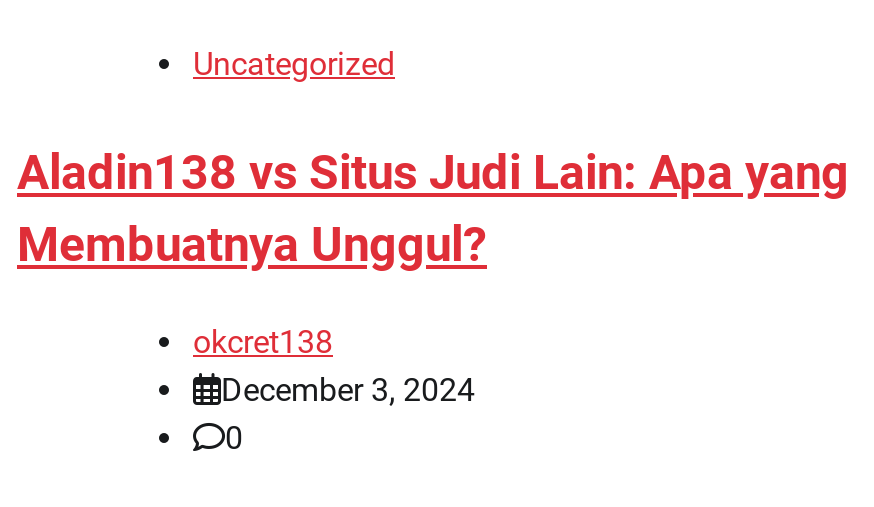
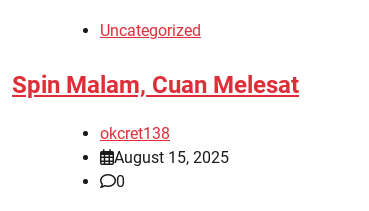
- Aladin138 vs Situs Judi Lain: Apa yang
- Membuatnya Unggul?
+ Spin Malam, Cuan Melesat

- December 3, 2024
+ August 15, 2025
